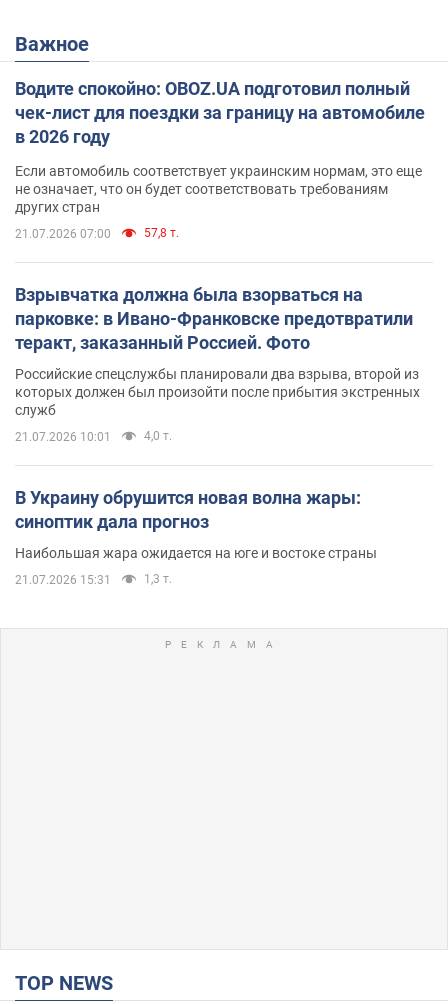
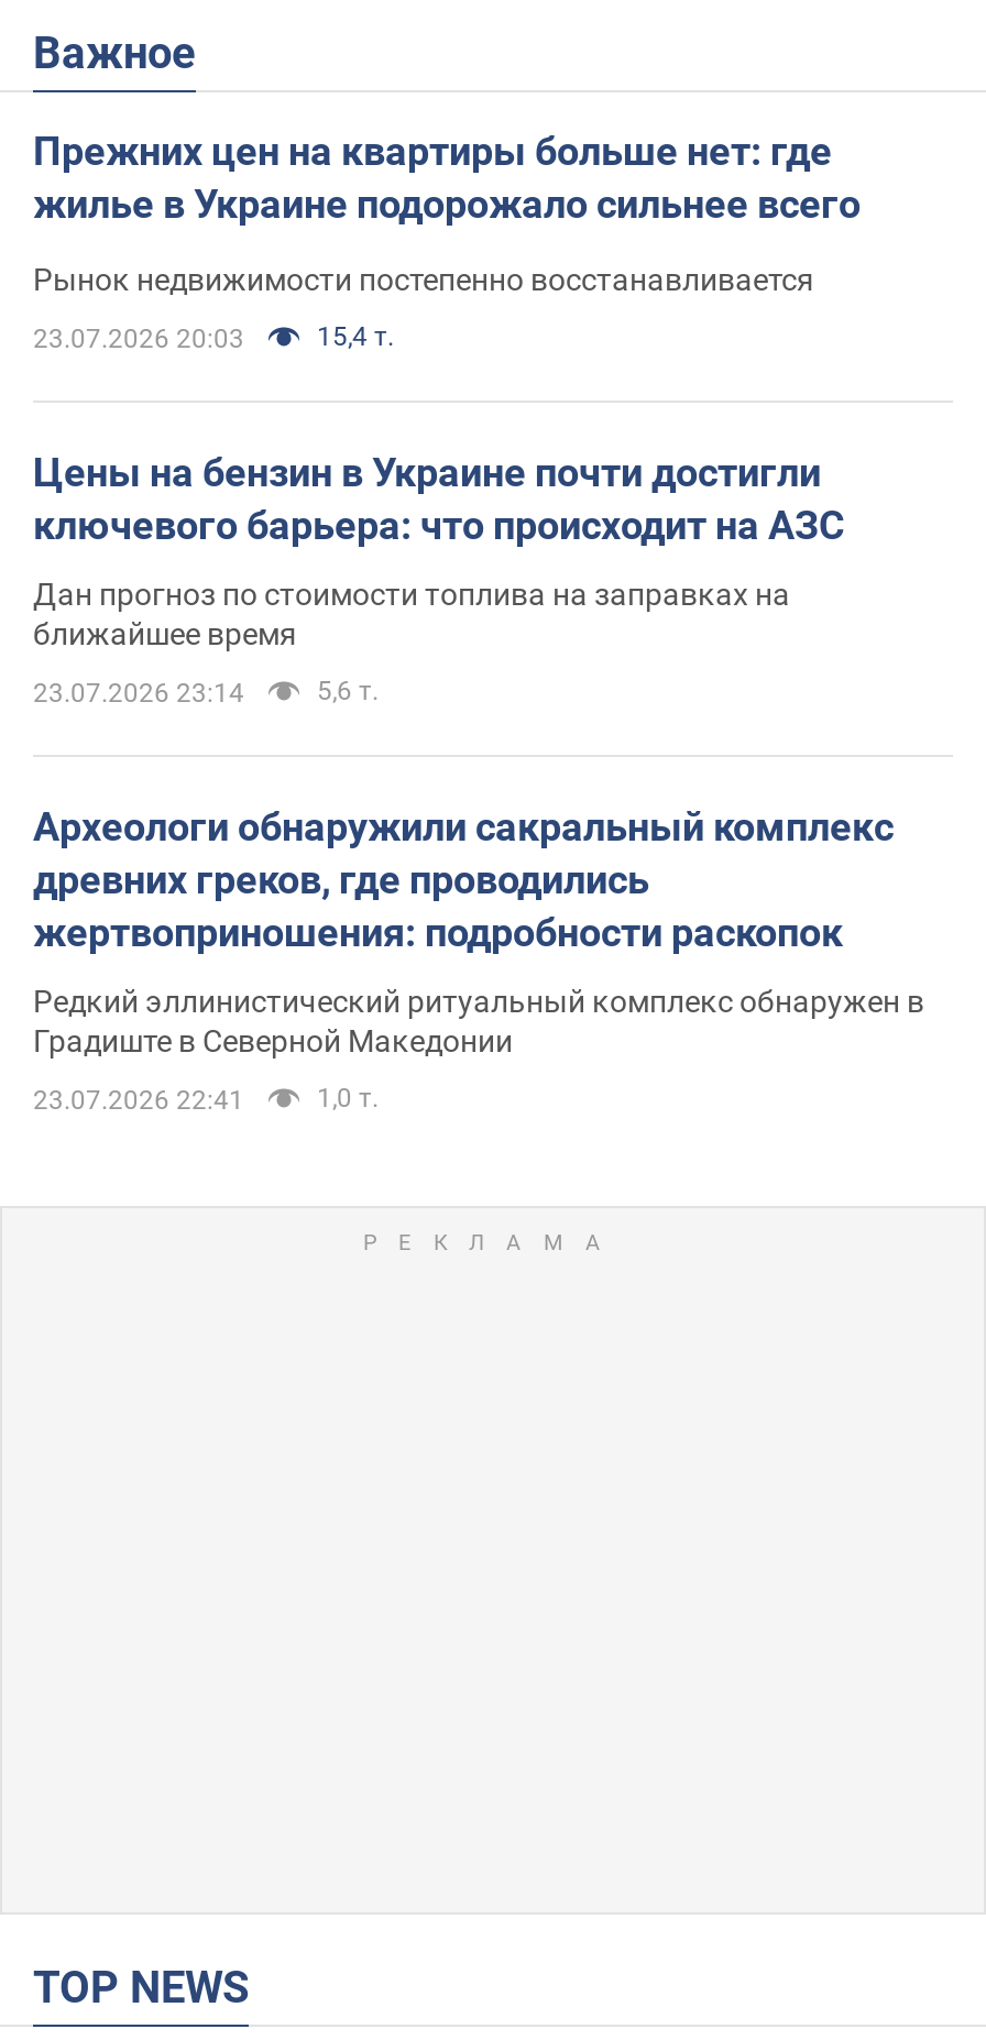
- Водите спокойно: OBOZ.UA подготовил полный
- чек-лист для поездки за границу на автомобиле
- в 2026 году
+ Прежних цен на квартиры больше нет: где
+ жилье в Украине подорожало сильнее всего

- Если автомобиль соответствует украинским нормам, это еще
- не означает, что он будет соответствовать требованиям
- других стран
+ Рынок недвижимости постепенно восстанавливается

- 21.07.2026 07:00
- 57,8 т.
+ 23.07.2026 20:03
+ 15,4 т.

- Взрывчатка должна была взорваться на
- парковке: в Ивано-Франковске предотвратили
- теракт, заказанный Россией. Фото
+ Цены на бензин в Украине почти достигли
+ ключевого барьера: что происходит на АЗС

- Российские спецслужбы планировали два взрыва, второй из
- которых должен был произойти после прибытия экстренных
- служб
+ Дан прогноз по стоимости топлива на заправках на
+ ближайшее время

- 21.07.2026 10:01
- 4,0 т.
+ 23.07.2026 23:14
+ 5,6 т.

- В Украину обрушится новая волна жары:
- синоптик дала прогноз
+ Археологи обнаружили сакральный комплекс
+ древних греков, где проводились
+ жертвоприношения: подробности раскопок

- Наибольшая жара ожидается на юге и востоке страны
+ Редкий эллинистический ритуальный комплекс обнаружен в
+ Градиште в Северной Македонии

- 21.07.2026 15:31
- 1,3 т.
+ 23.07.2026 22:41
+ 1,0 т.
